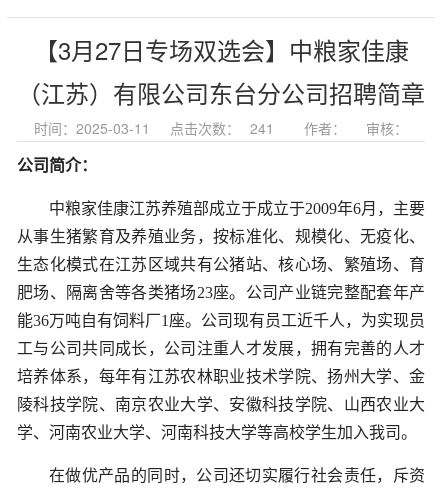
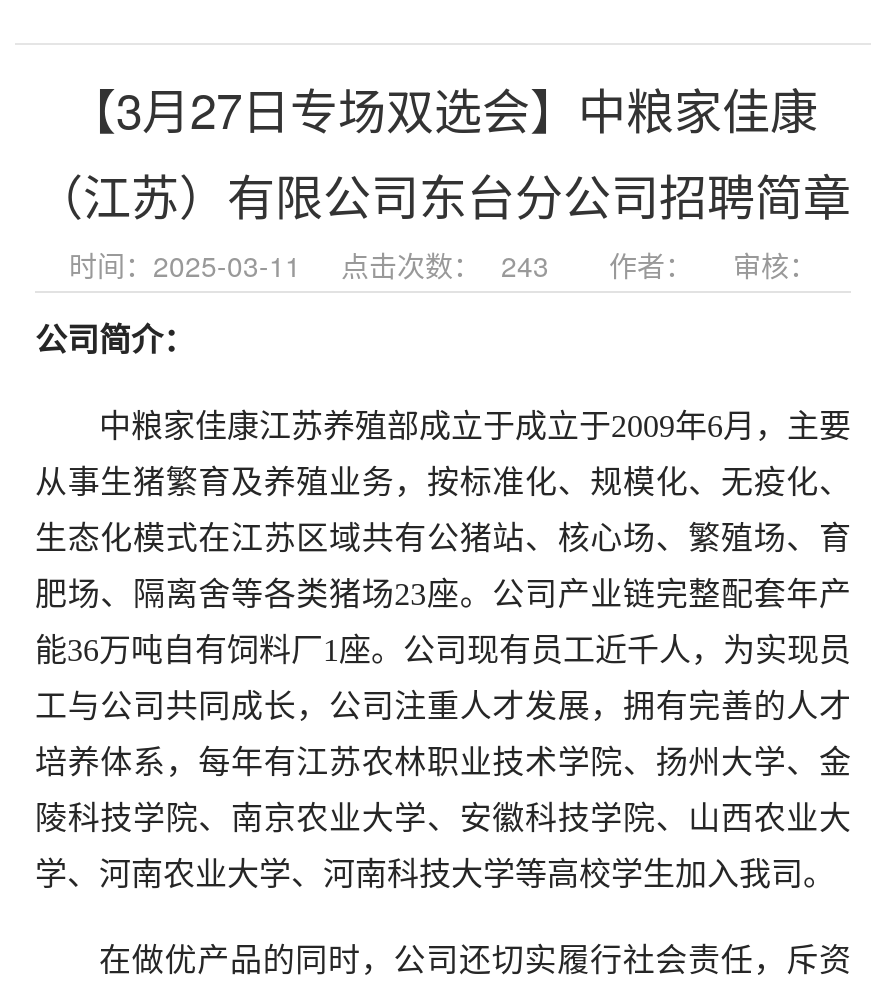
- 时间：2025-03-11 点击次数： 241 作者： 审核：
+ 时间：2025-03-11 点击次数： 243 作者： 审核：
